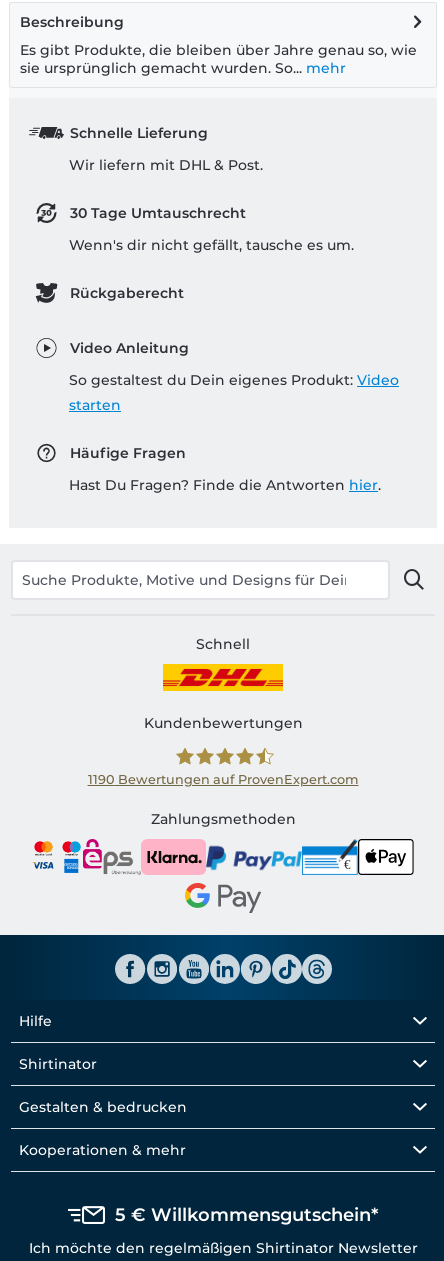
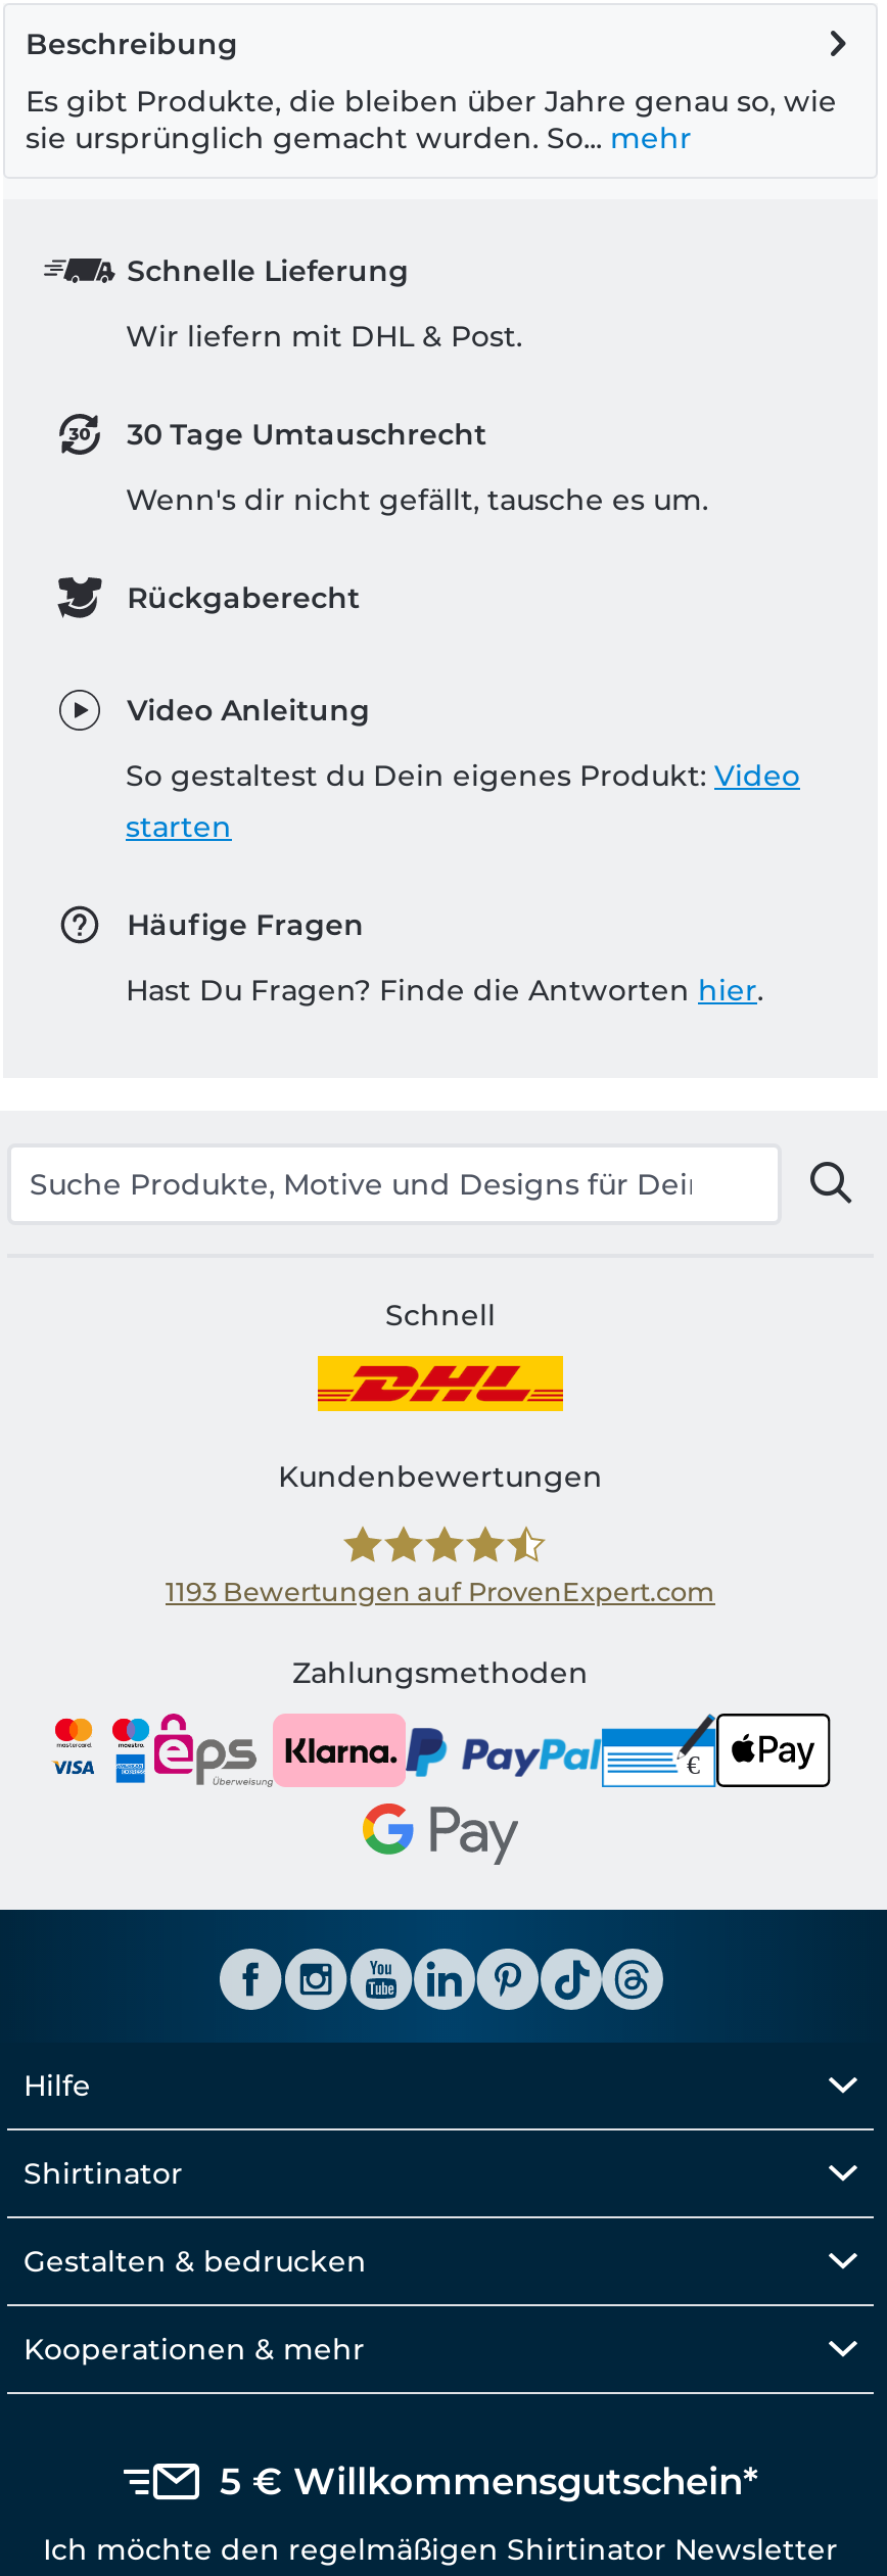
- 1190 Bewertungen auf ProvenExpert.com
+ 1193 Bewertungen auf ProvenExpert.com
